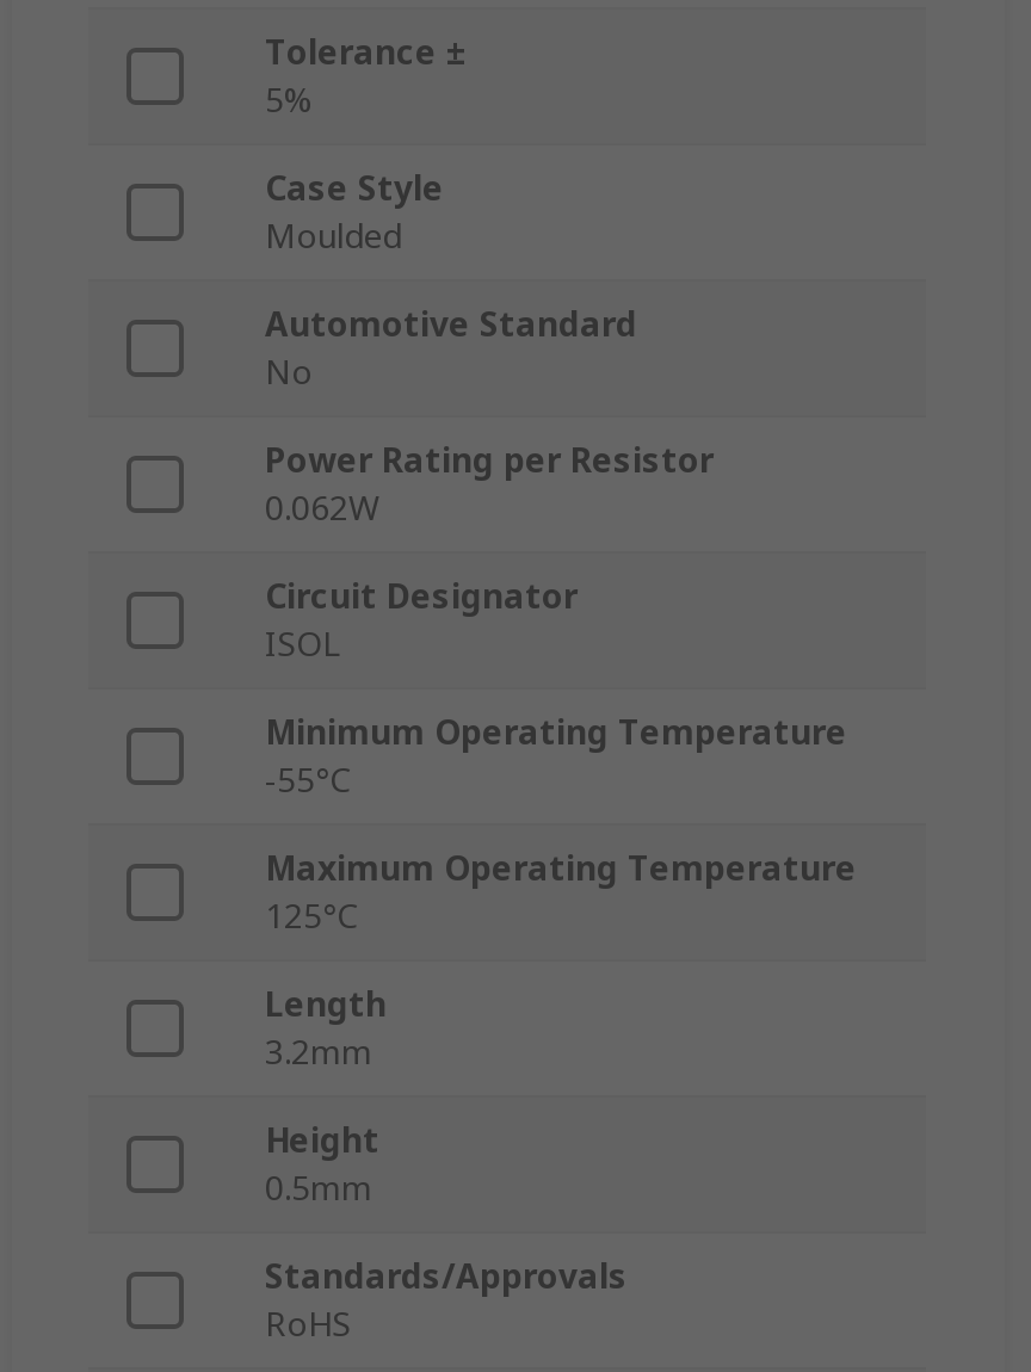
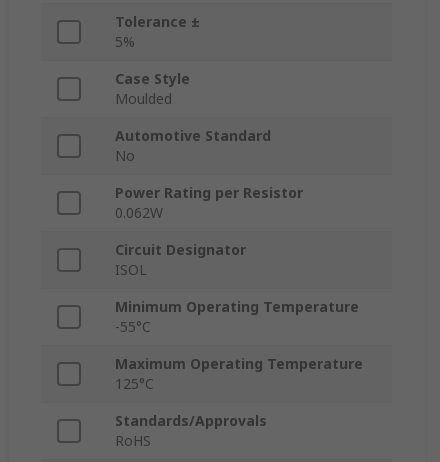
- Length
- 3.2mm
- Height
- 0.5mm
